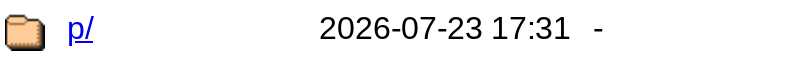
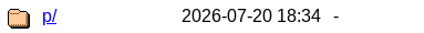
- 2026-07-23 17:31
+ 2026-07-20 18:34
